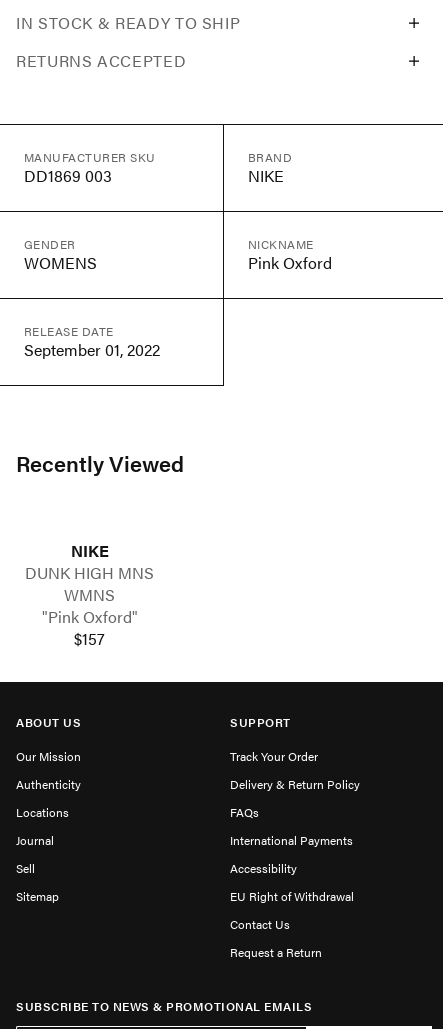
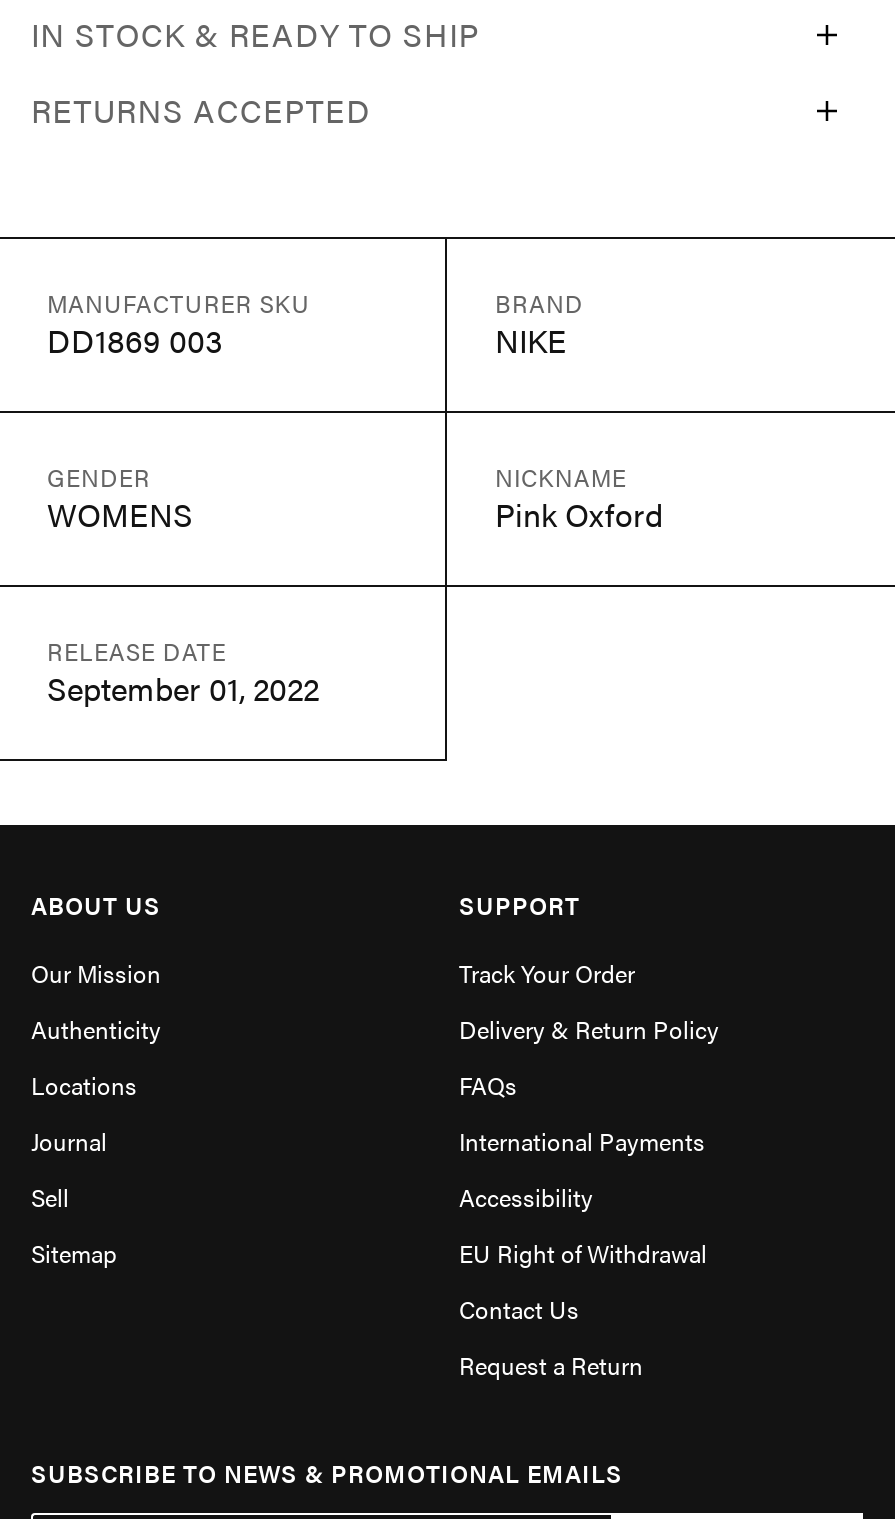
- Recently Viewed
- NIKE
- DUNK HIGH MNS
- WMNS
- "Pink Oxford"
- $157
